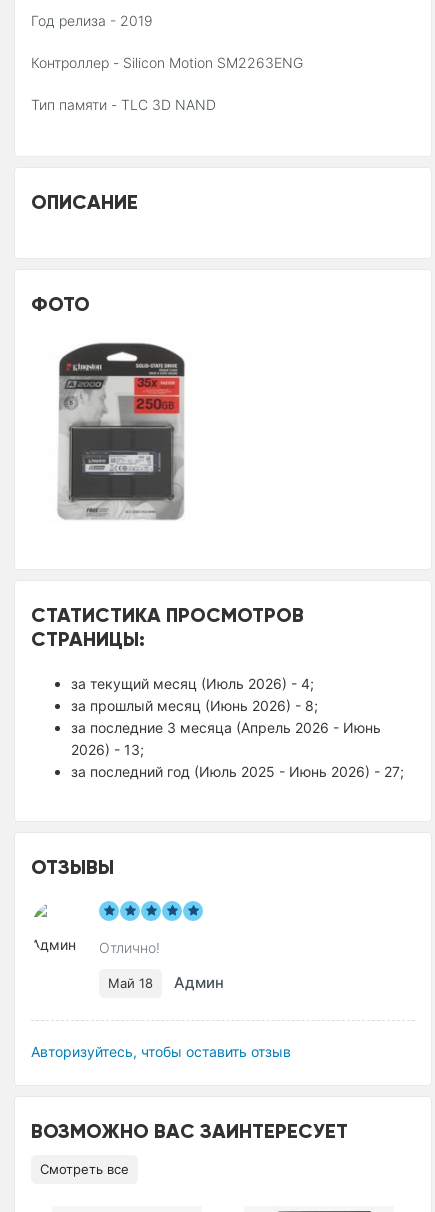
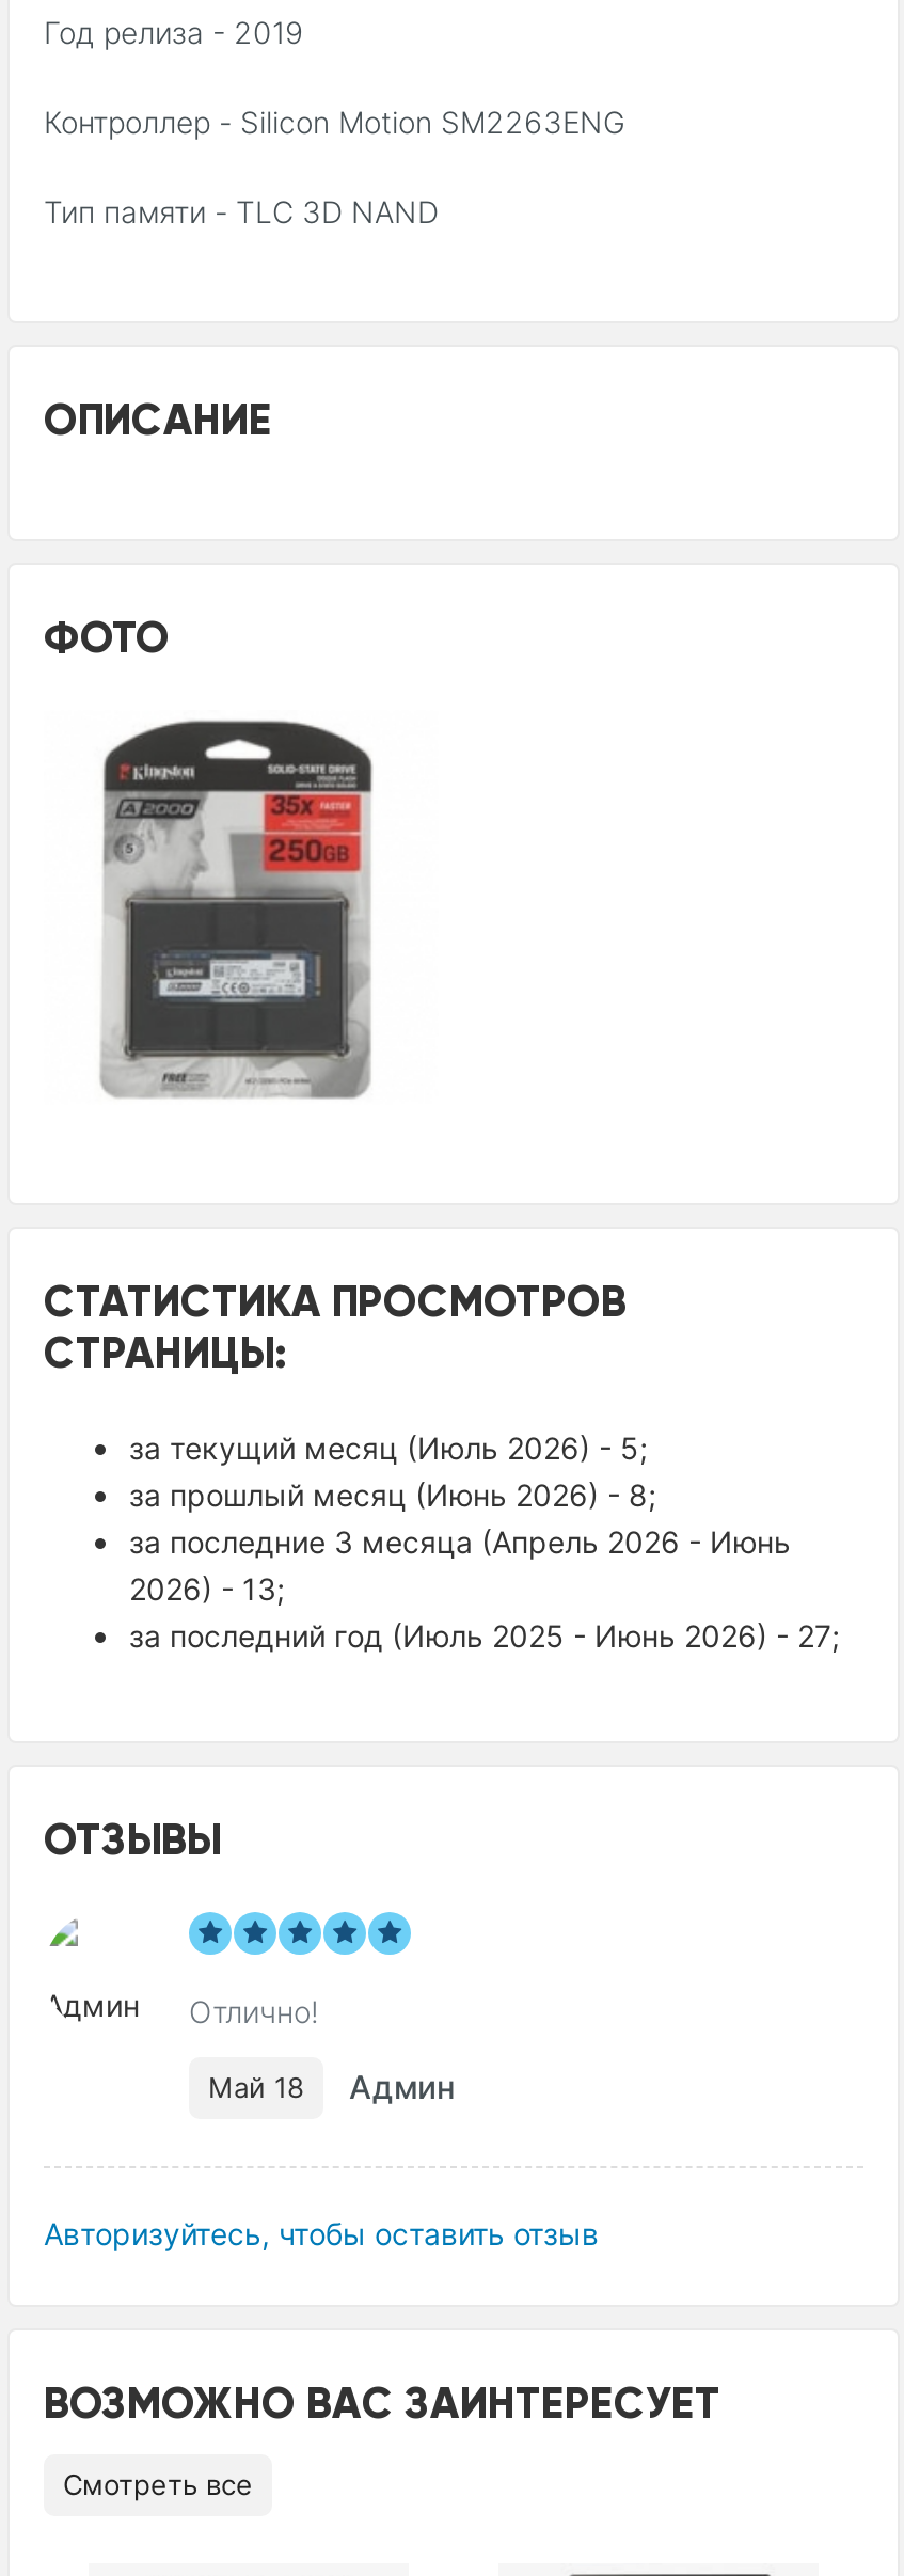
- за текущий месяц (Июль 2026) - 4;
+ за текущий месяц (Июль 2026) - 5;
